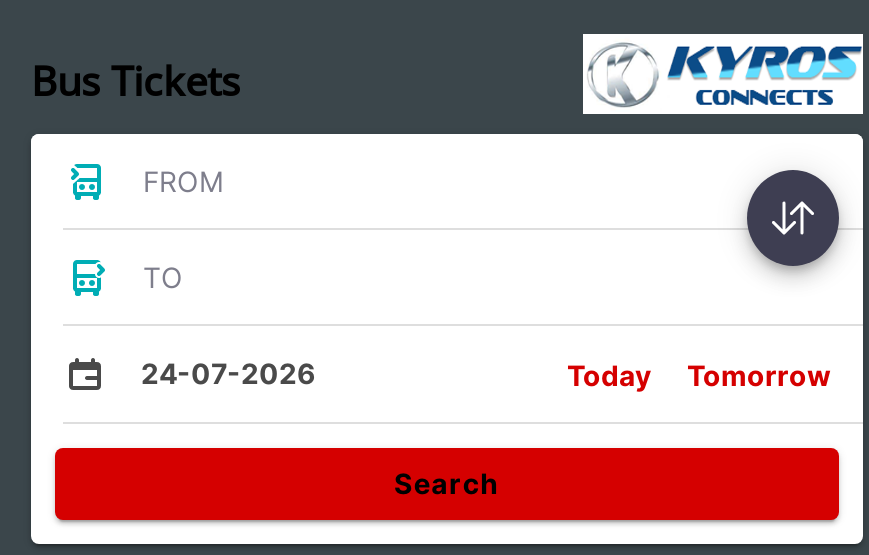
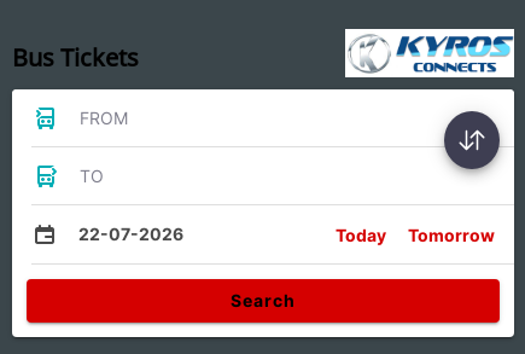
- 24-07-2026
+ 22-07-2026
